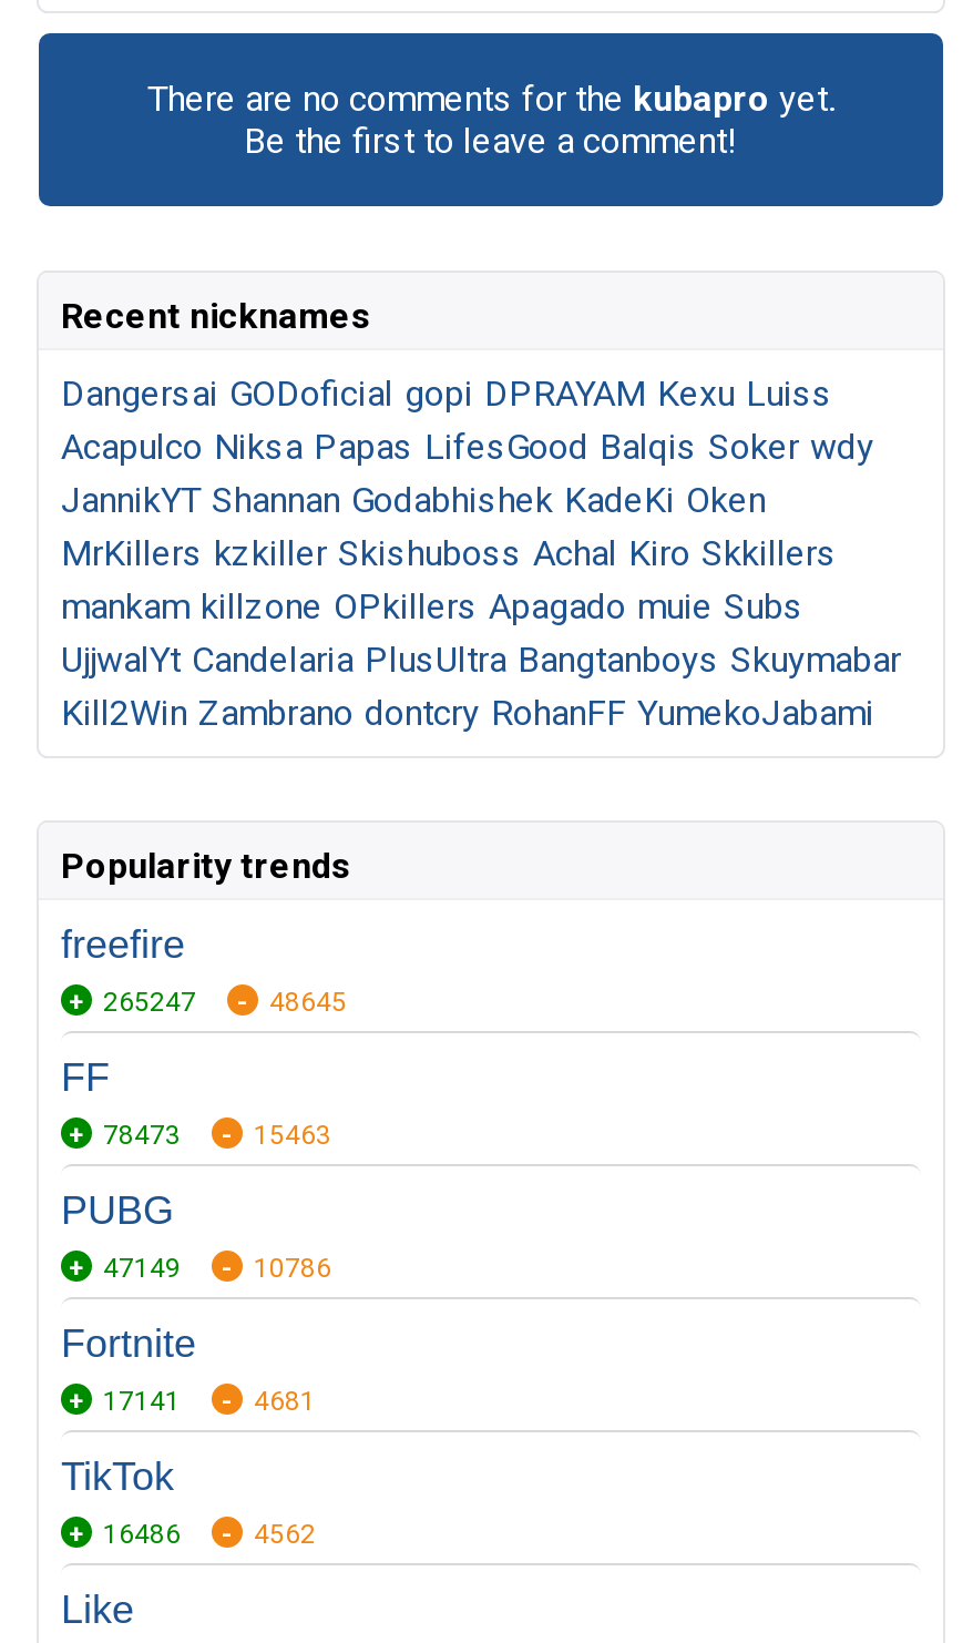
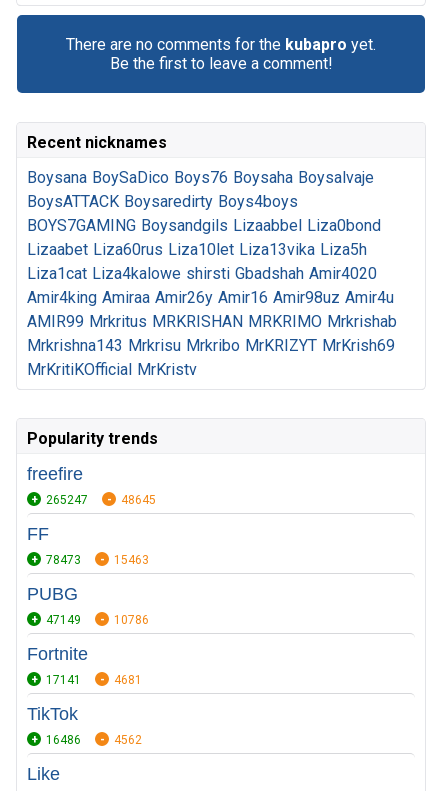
- Dangersai GODoficial gopi DPRAYAM Kexu Luiss
- Acapulco Niksa Papas LifesGood Balqis Soker wdy
- JannikYT Shannan Godabhishek KadeKi Oken
- MrKillers kzkiller Skishuboss Achal Kiro Skkillers
- mankam killzone OPkillers Apagado muie Subs
- UjjwalYt Candelaria PlusUltra Bangtanboys Skuymabar
- Kill2Win Zambrano dontcry RohanFF YumekoJabami
+ Boysana BoySaDico Boys76 Boysaha Boysalvaje
+ BoysATTACK Boysaredirty Boys4boys
+ BOYS7GAMING Boysandgils Lizaabbel Liza0bond
+ Lizaabet Liza60rus Liza10let Liza13vika Liza5h
+ Liza1cat Liza4kalowe shirsti Gbadshah Amir4020
+ Amir4king Amiraa Amir26y Amir16 Amir98uz Amir4u
+ AMIR99 Mrkritus MRKRISHAN MRKRIMO Mrkrishab
+ Mrkrishna143 Mrkrisu Mrkribo MrKRIZYT MrKrish69
+ MrKritiKOfficial MrKristv
